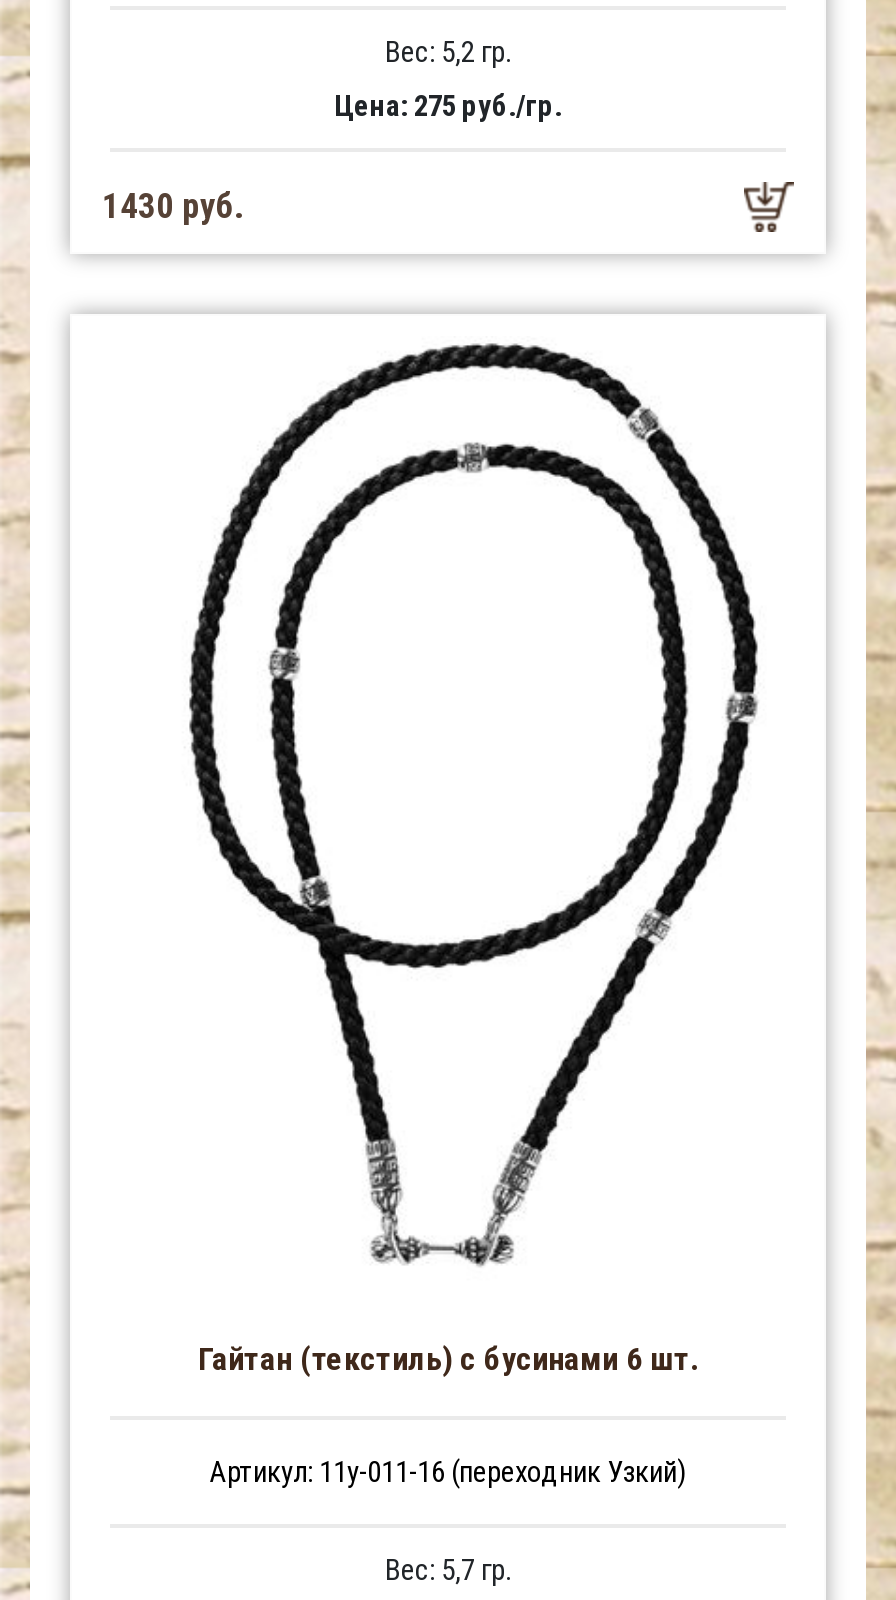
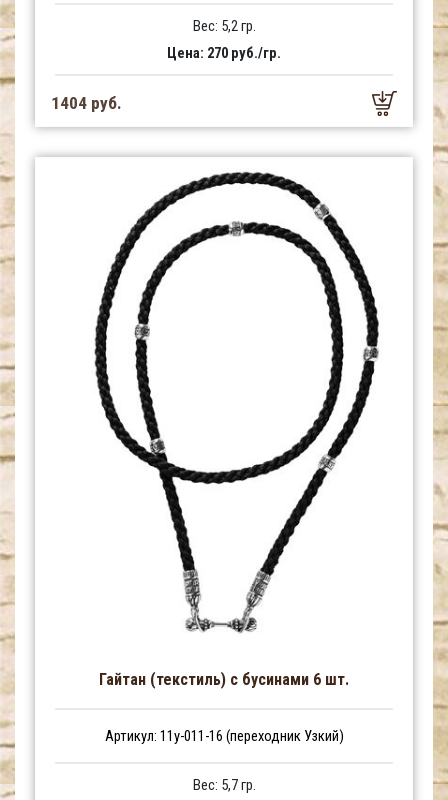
- Цена: 275 руб./гр.
+ Цена: 270 руб./гр.

- 1430 руб.
+ 1404 руб.
